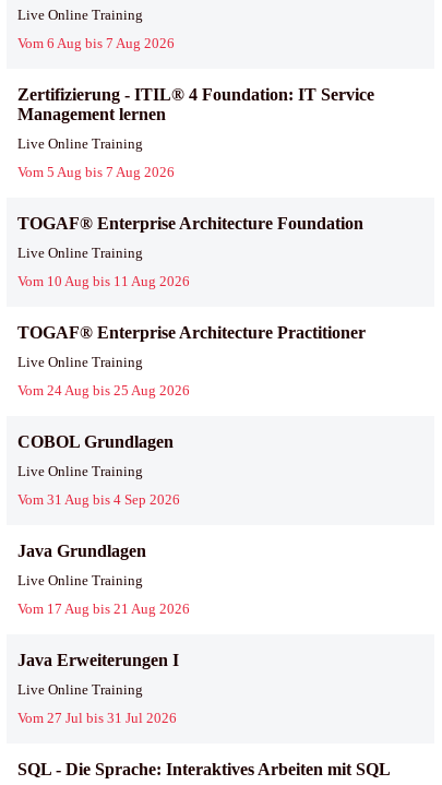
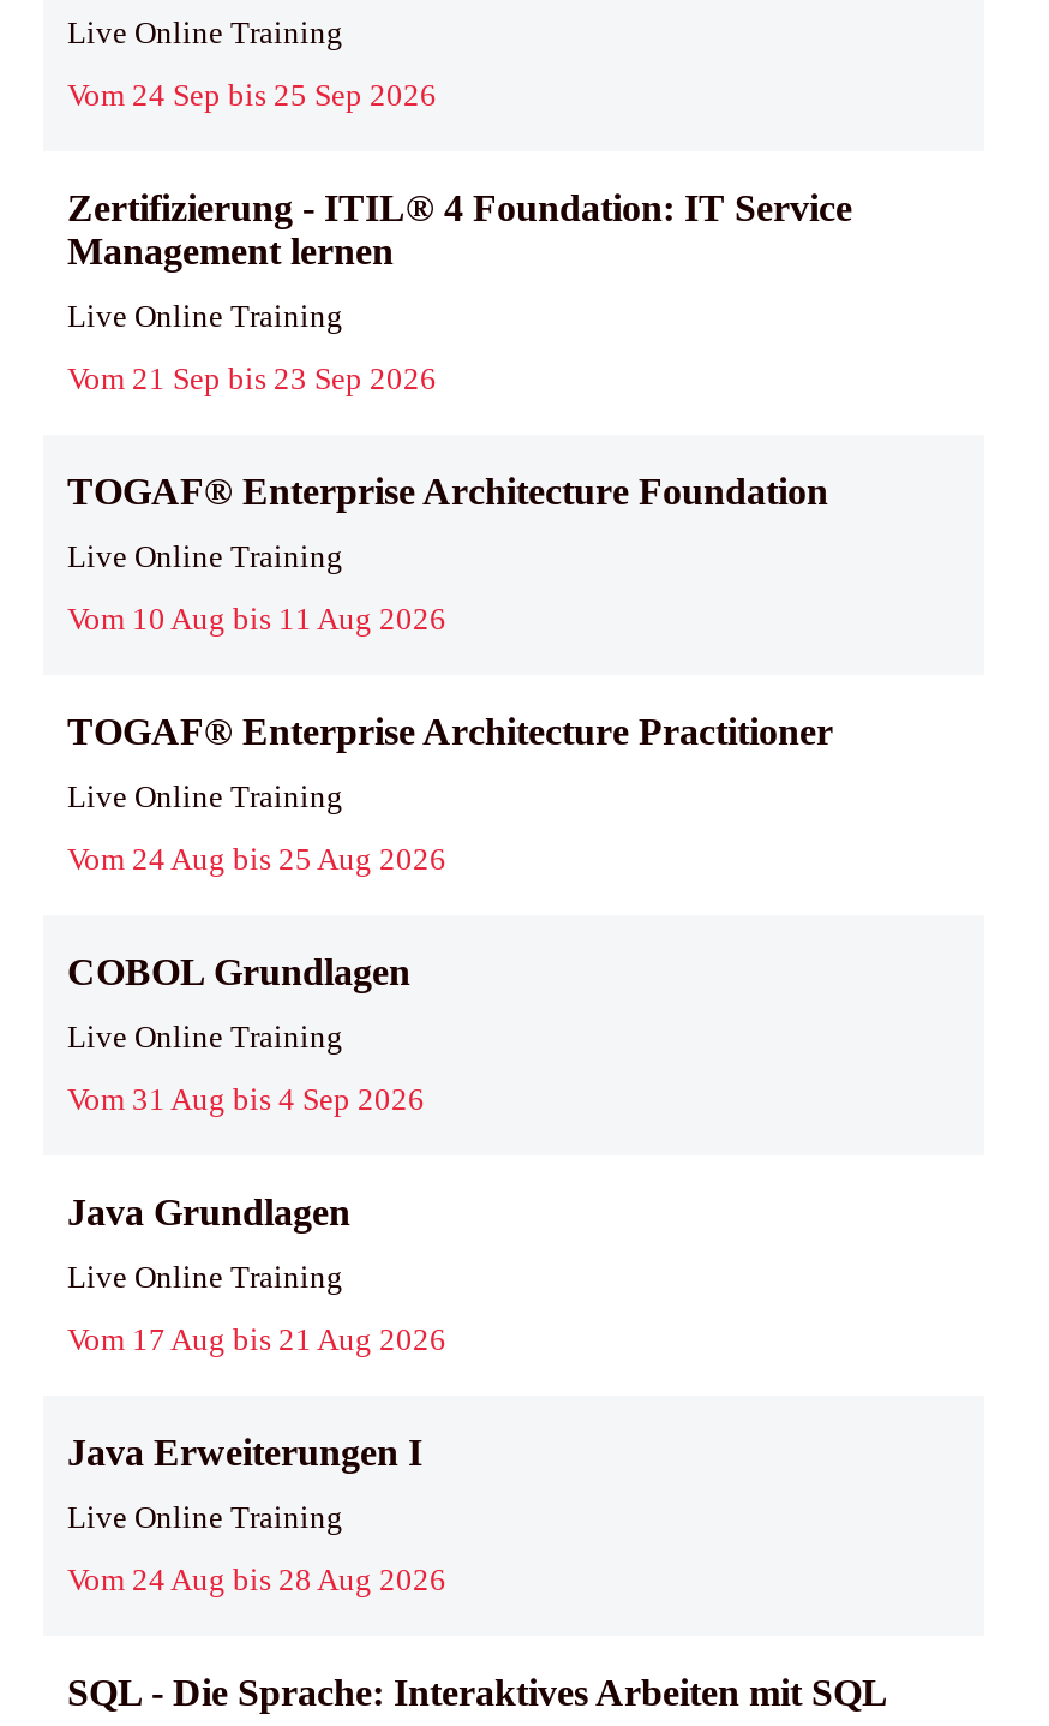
- Vom 6 Aug bis 7 Aug 2026
+ Vom 24 Sep bis 25 Sep 2026

- Vom 5 Aug bis 7 Aug 2026
+ Vom 21 Sep bis 23 Sep 2026

- Vom 27 Jul bis 31 Jul 2026
+ Vom 24 Aug bis 28 Aug 2026
